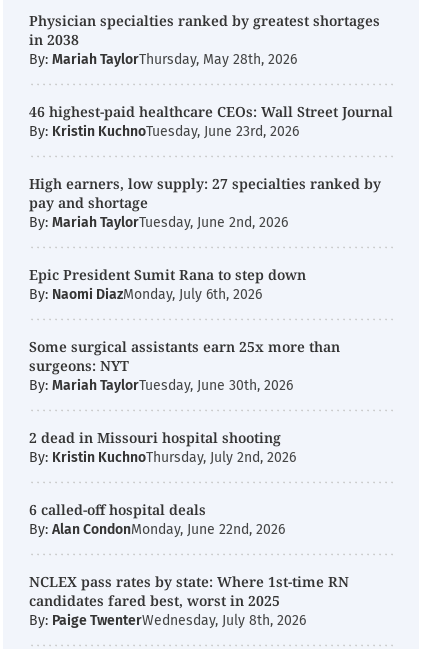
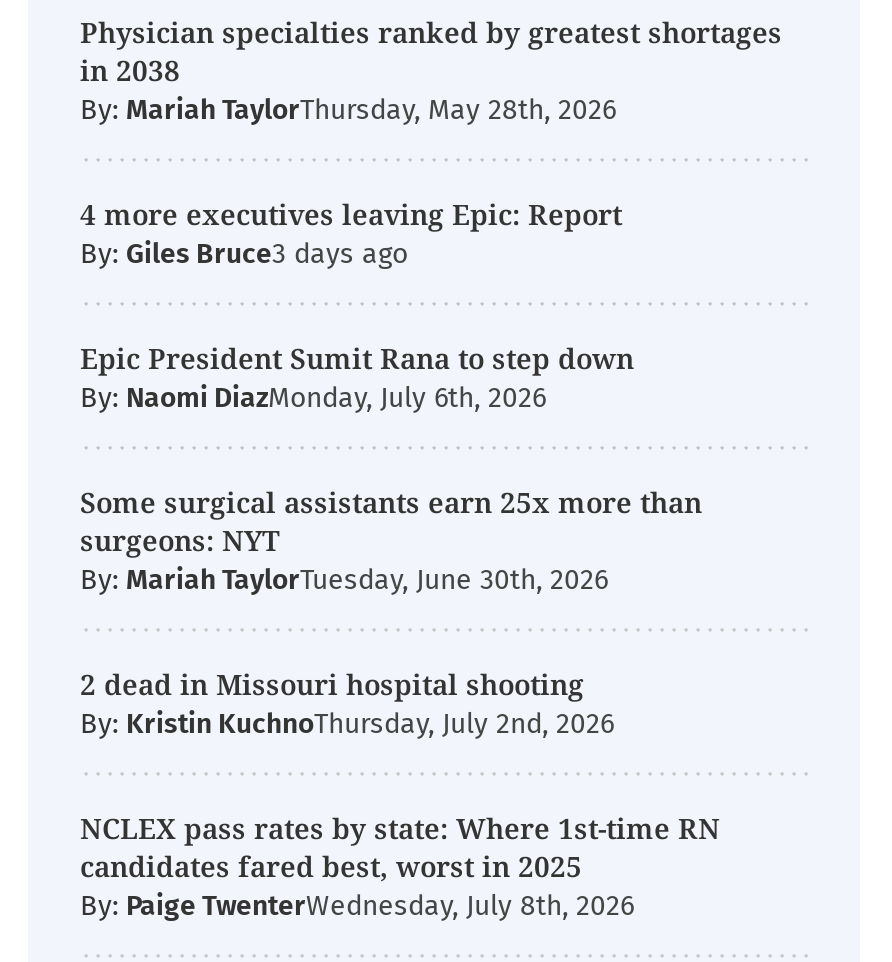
- 46 highest-paid healthcare CEOs: Wall Street Journal
- By: Kristin KuchnoTuesday, June 23rd, 2026
- High earners, low supply: 27 specialties ranked by
- pay and shortage
- By: Mariah TaylorTuesday, June 2nd, 2026
+ 4 more executives leaving Epic: Report
+ By: Giles Bruce

- 6 called-off hospital deals
- By: Alan CondonMonday, June 22nd, 2026
